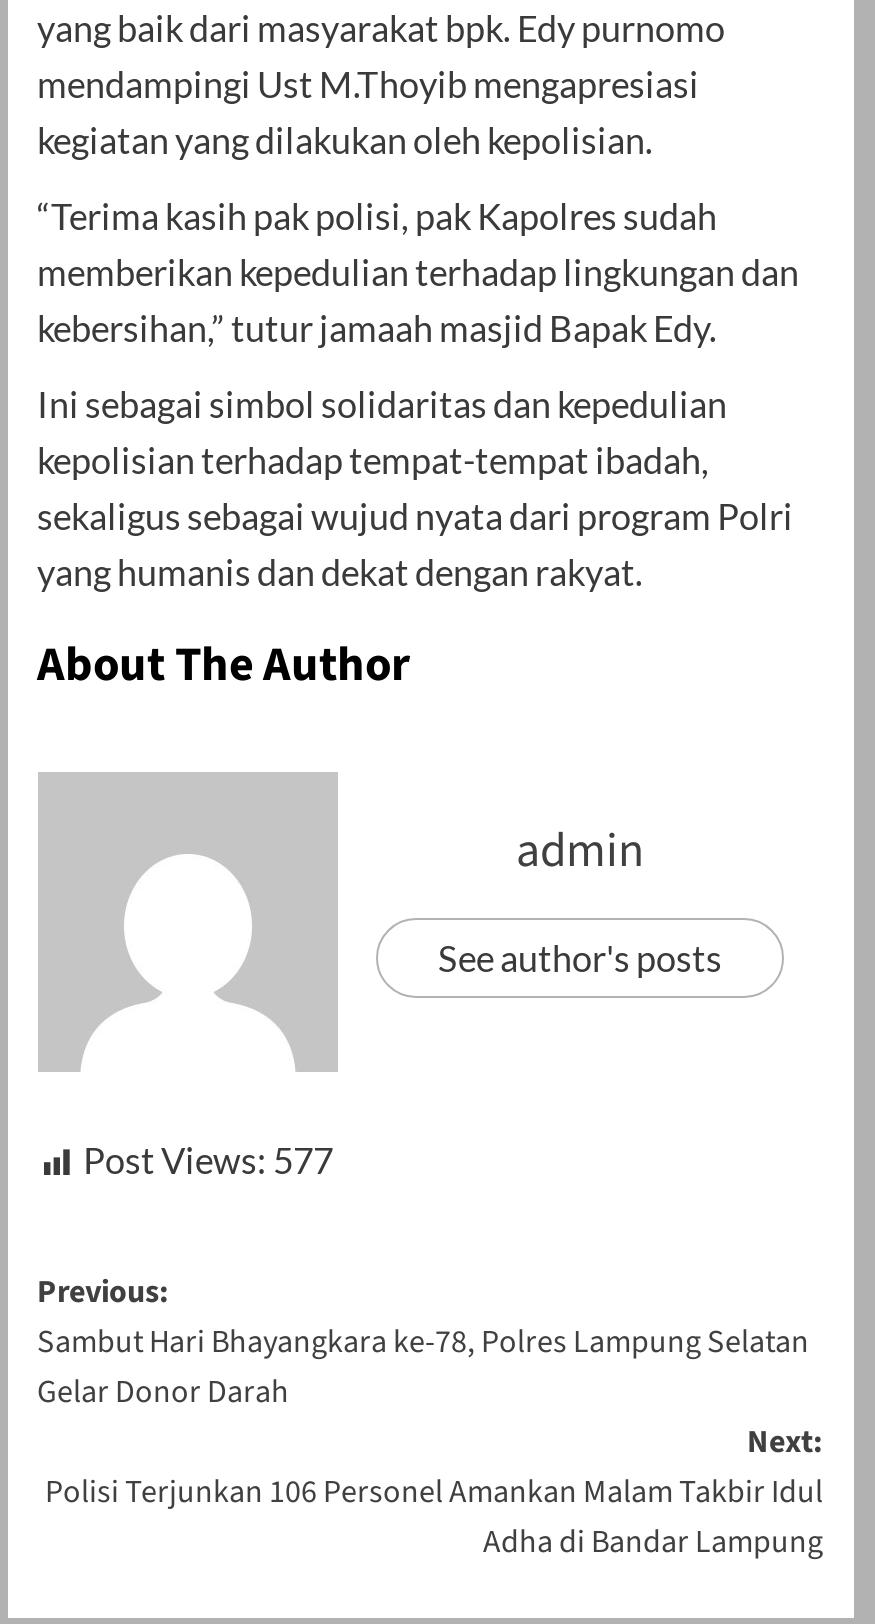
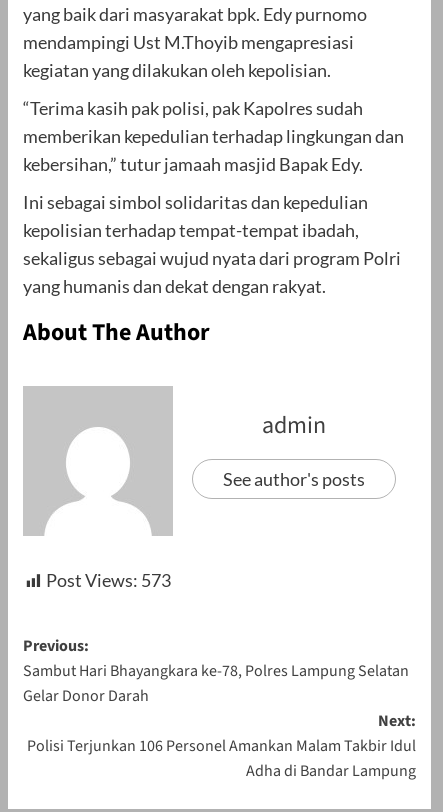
- Post Views: 577
+ Post Views: 573
